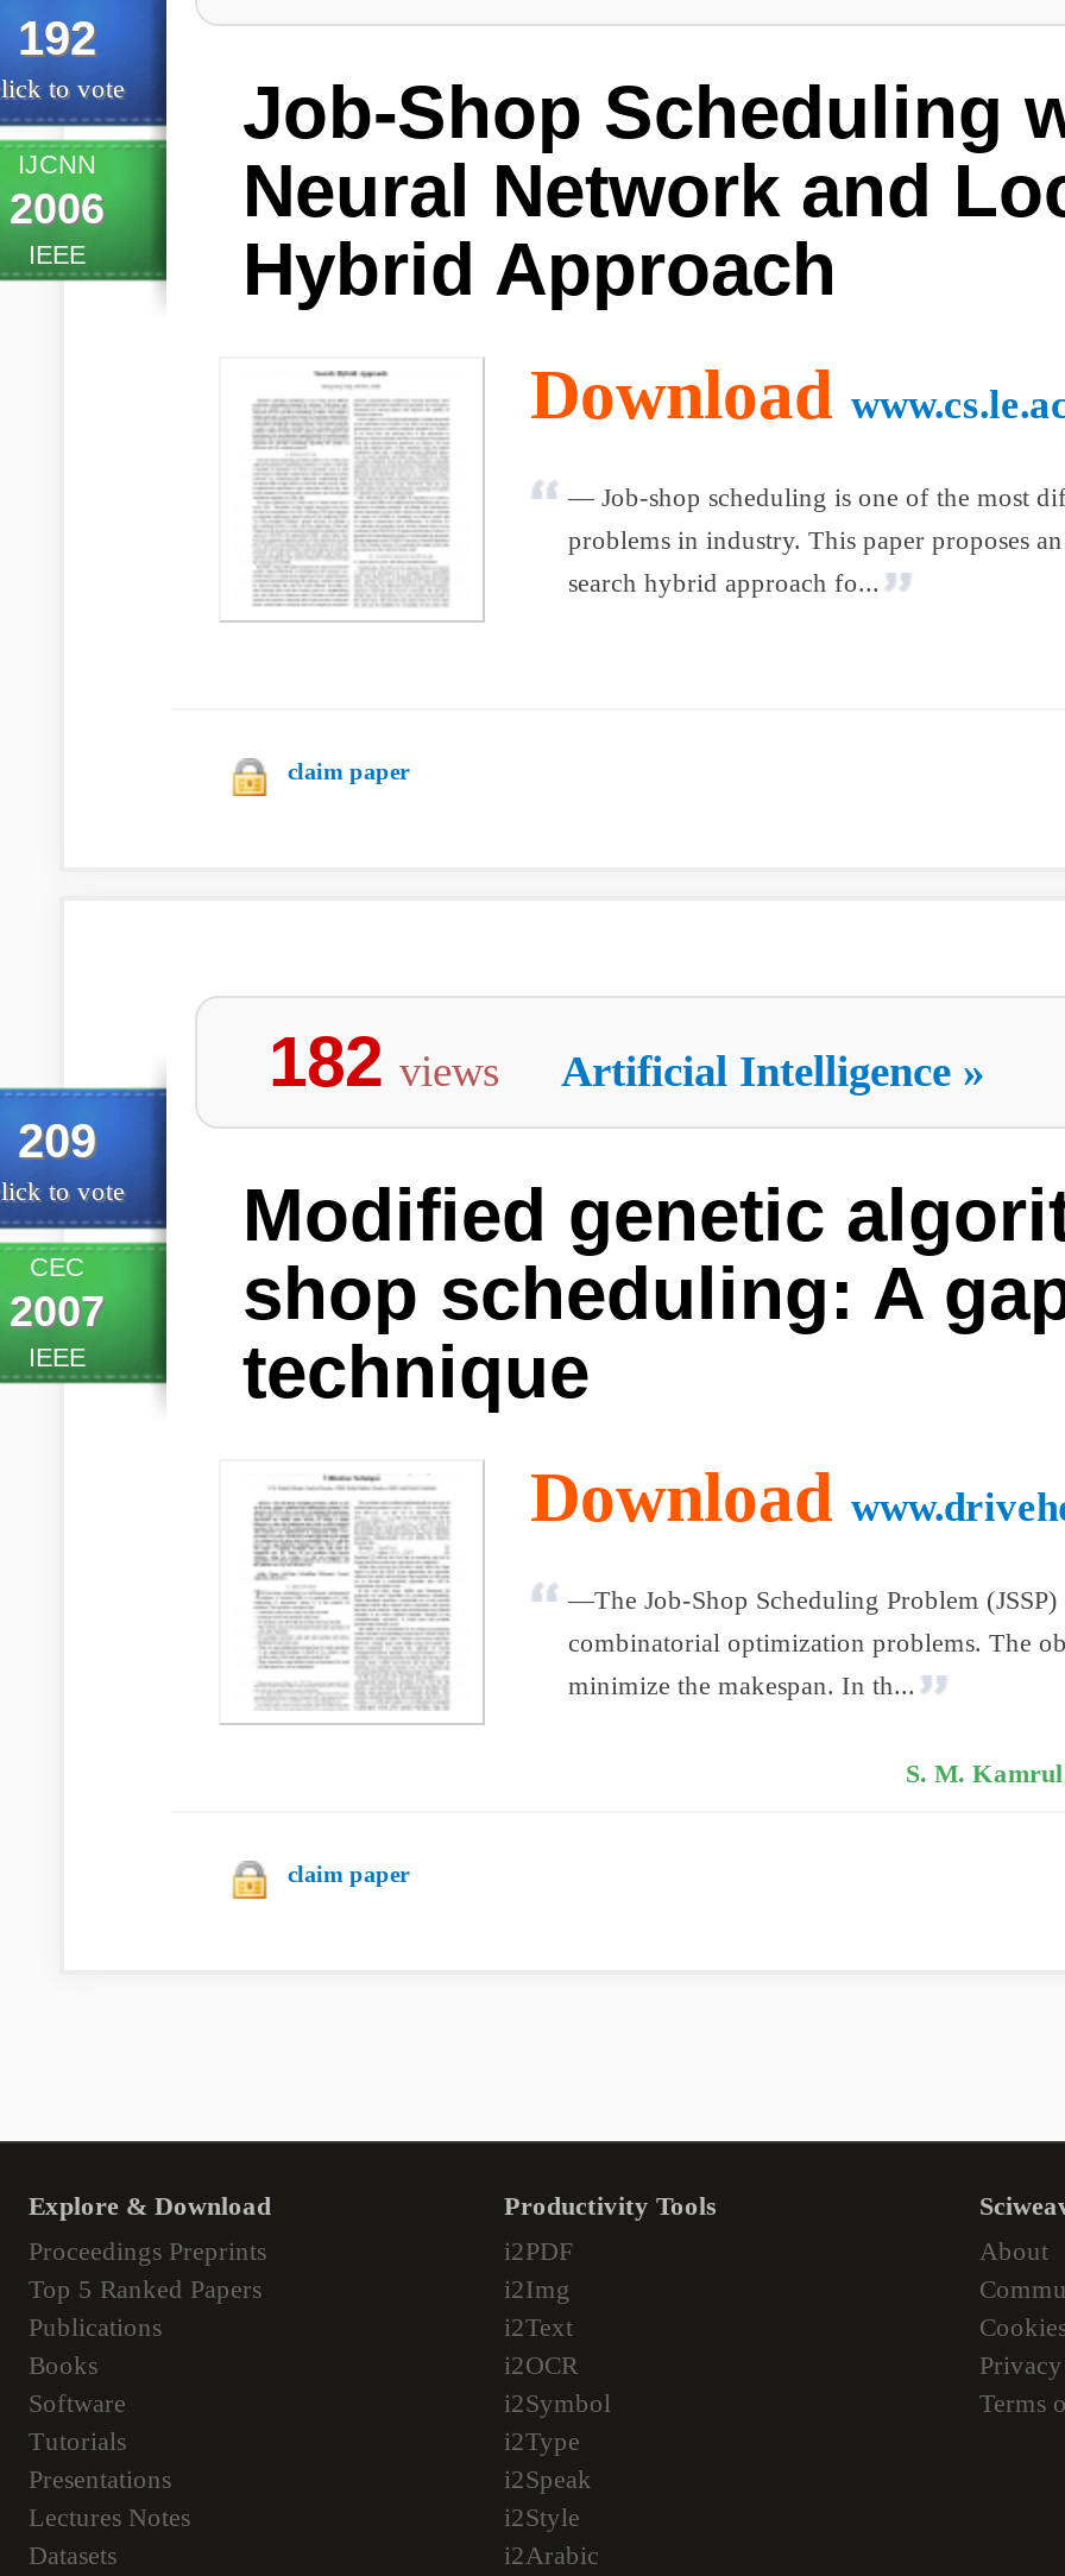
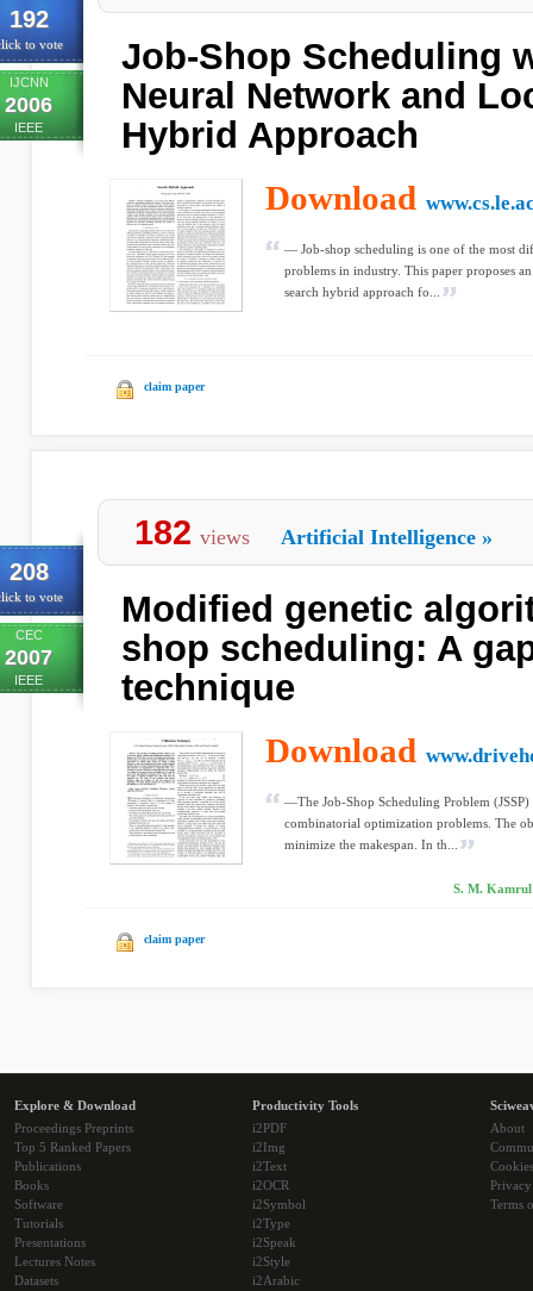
- 209
+ 208
